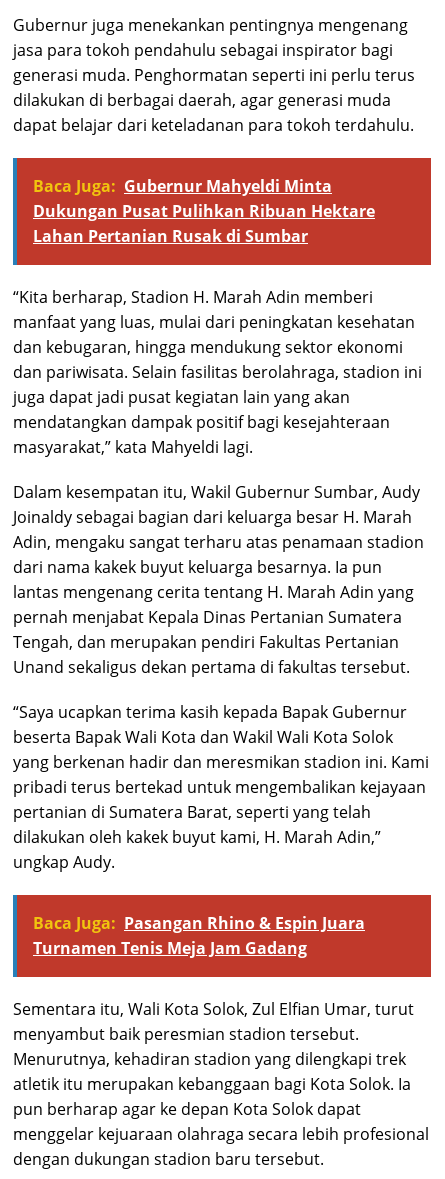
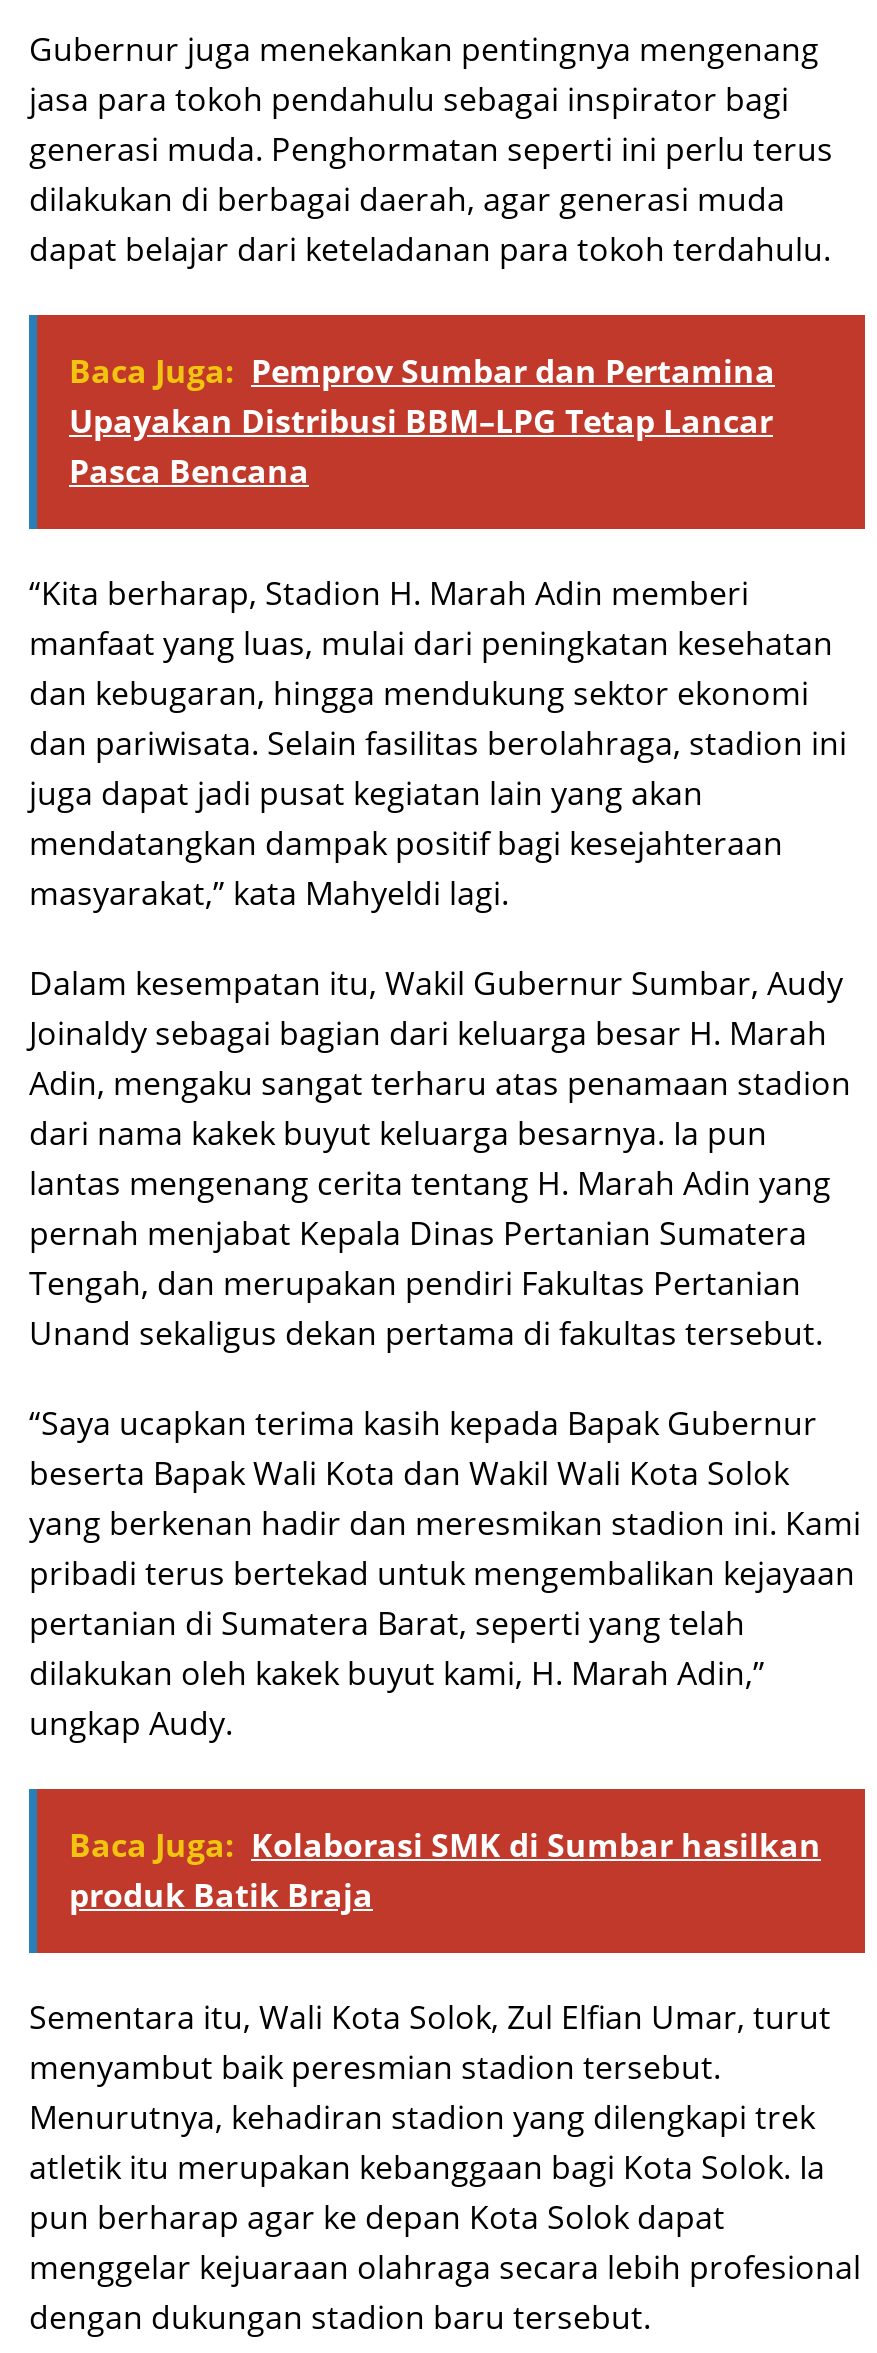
- Baca Juga: Gubernur Mahyeldi Minta
- Dukungan Pusat Pulihkan Ribuan Hektare
- Lahan Pertanian Rusak di Sumbar
+ Baca Juga: Pemprov Sumbar dan Pertamina
+ Upayakan Distribusi BBM–LPG Tetap Lancar
+ Pasca Bencana

- Baca Juga: Pasangan Rhino & Espin Juara
- Turnamen Tenis Meja Jam Gadang
+ Baca Juga: Kolaborasi SMK di Sumbar hasilkan
+ produk Batik Braja
